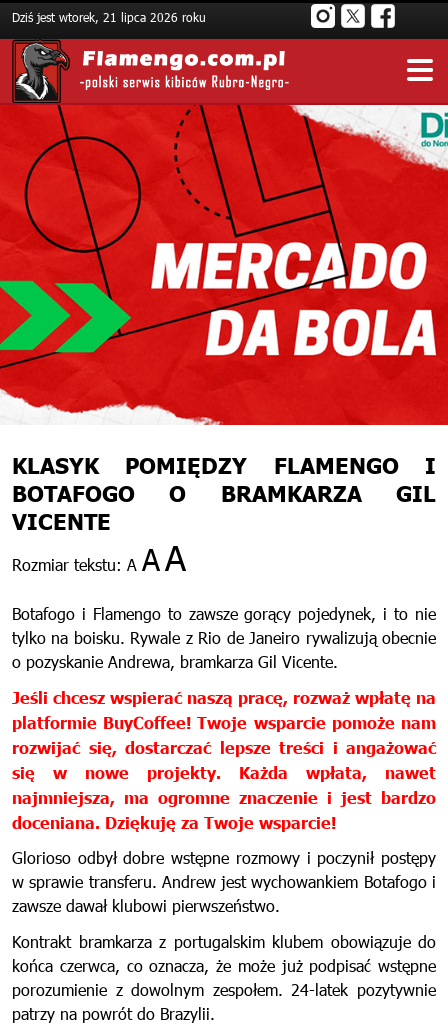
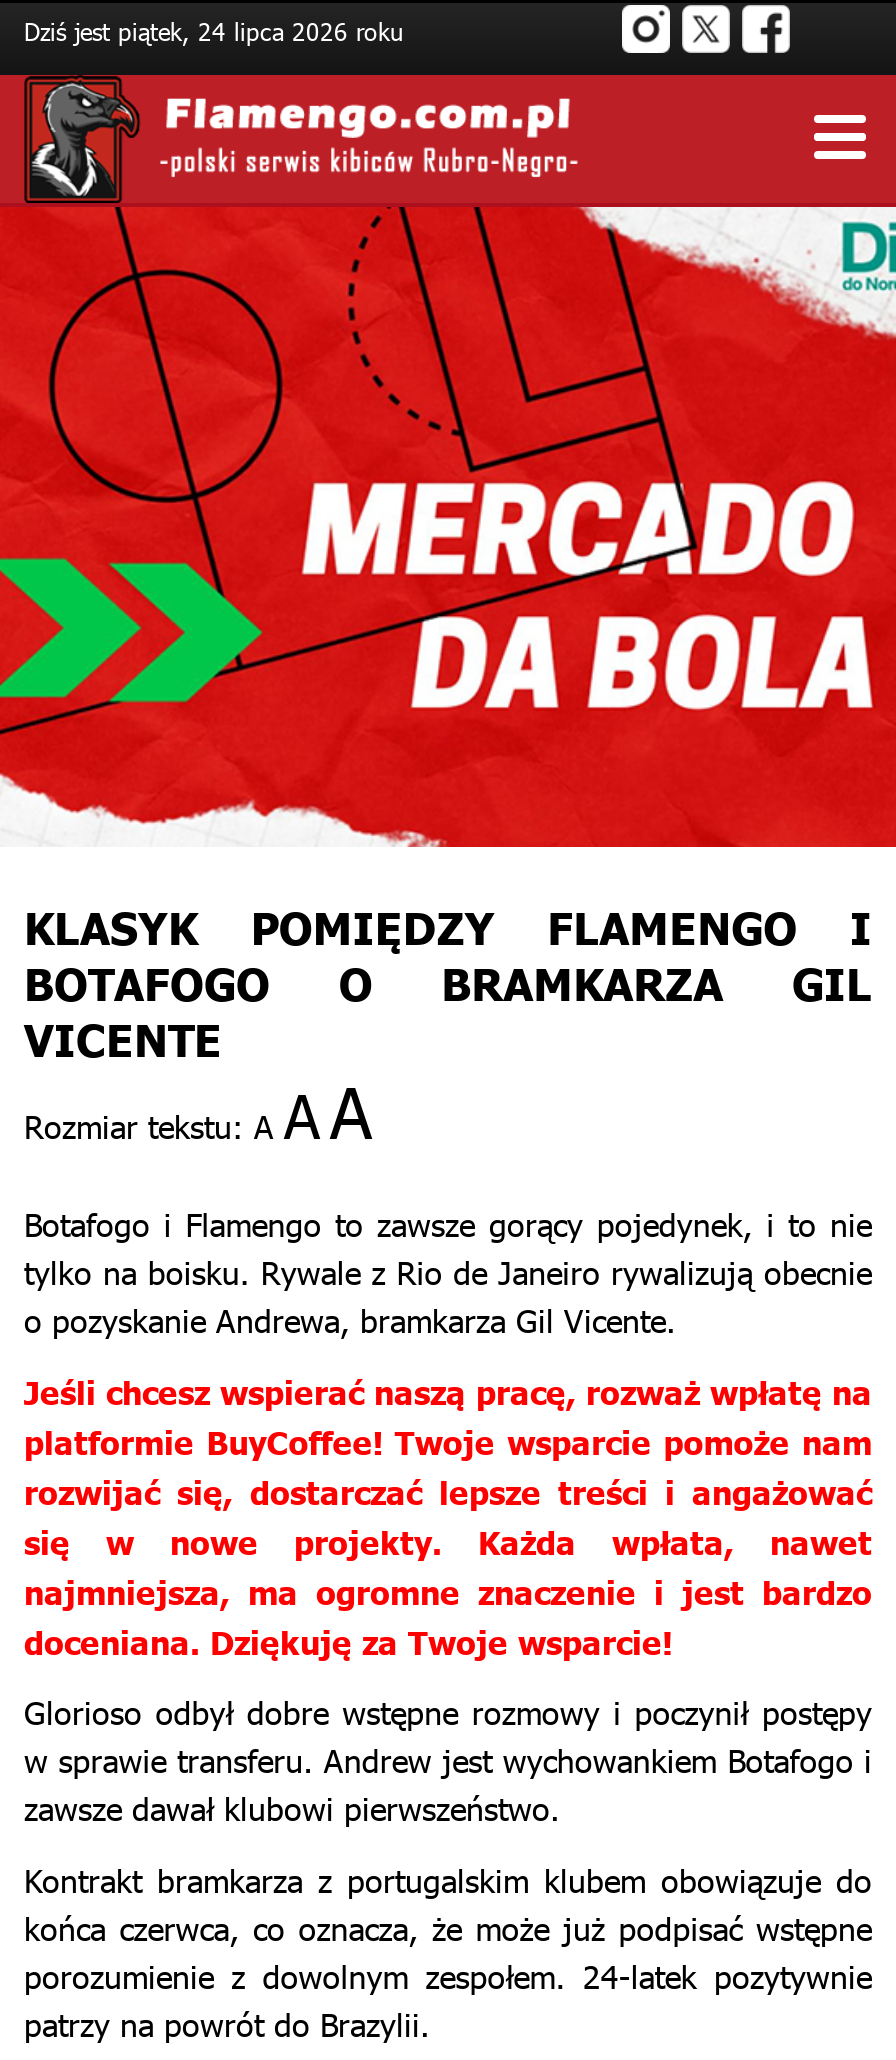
- Dziś jest wtorek, 21 lipca 2026 roku
+ Dziś jest piątek, 24 lipca 2026 roku
